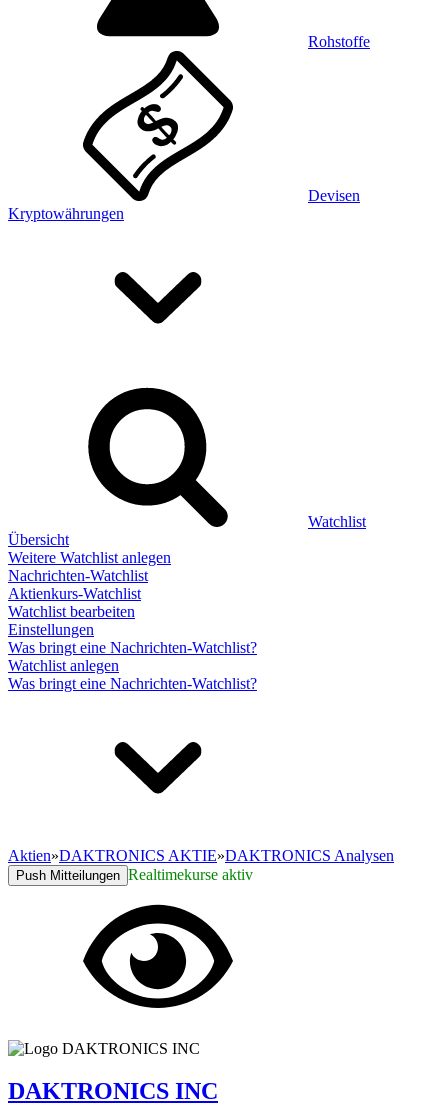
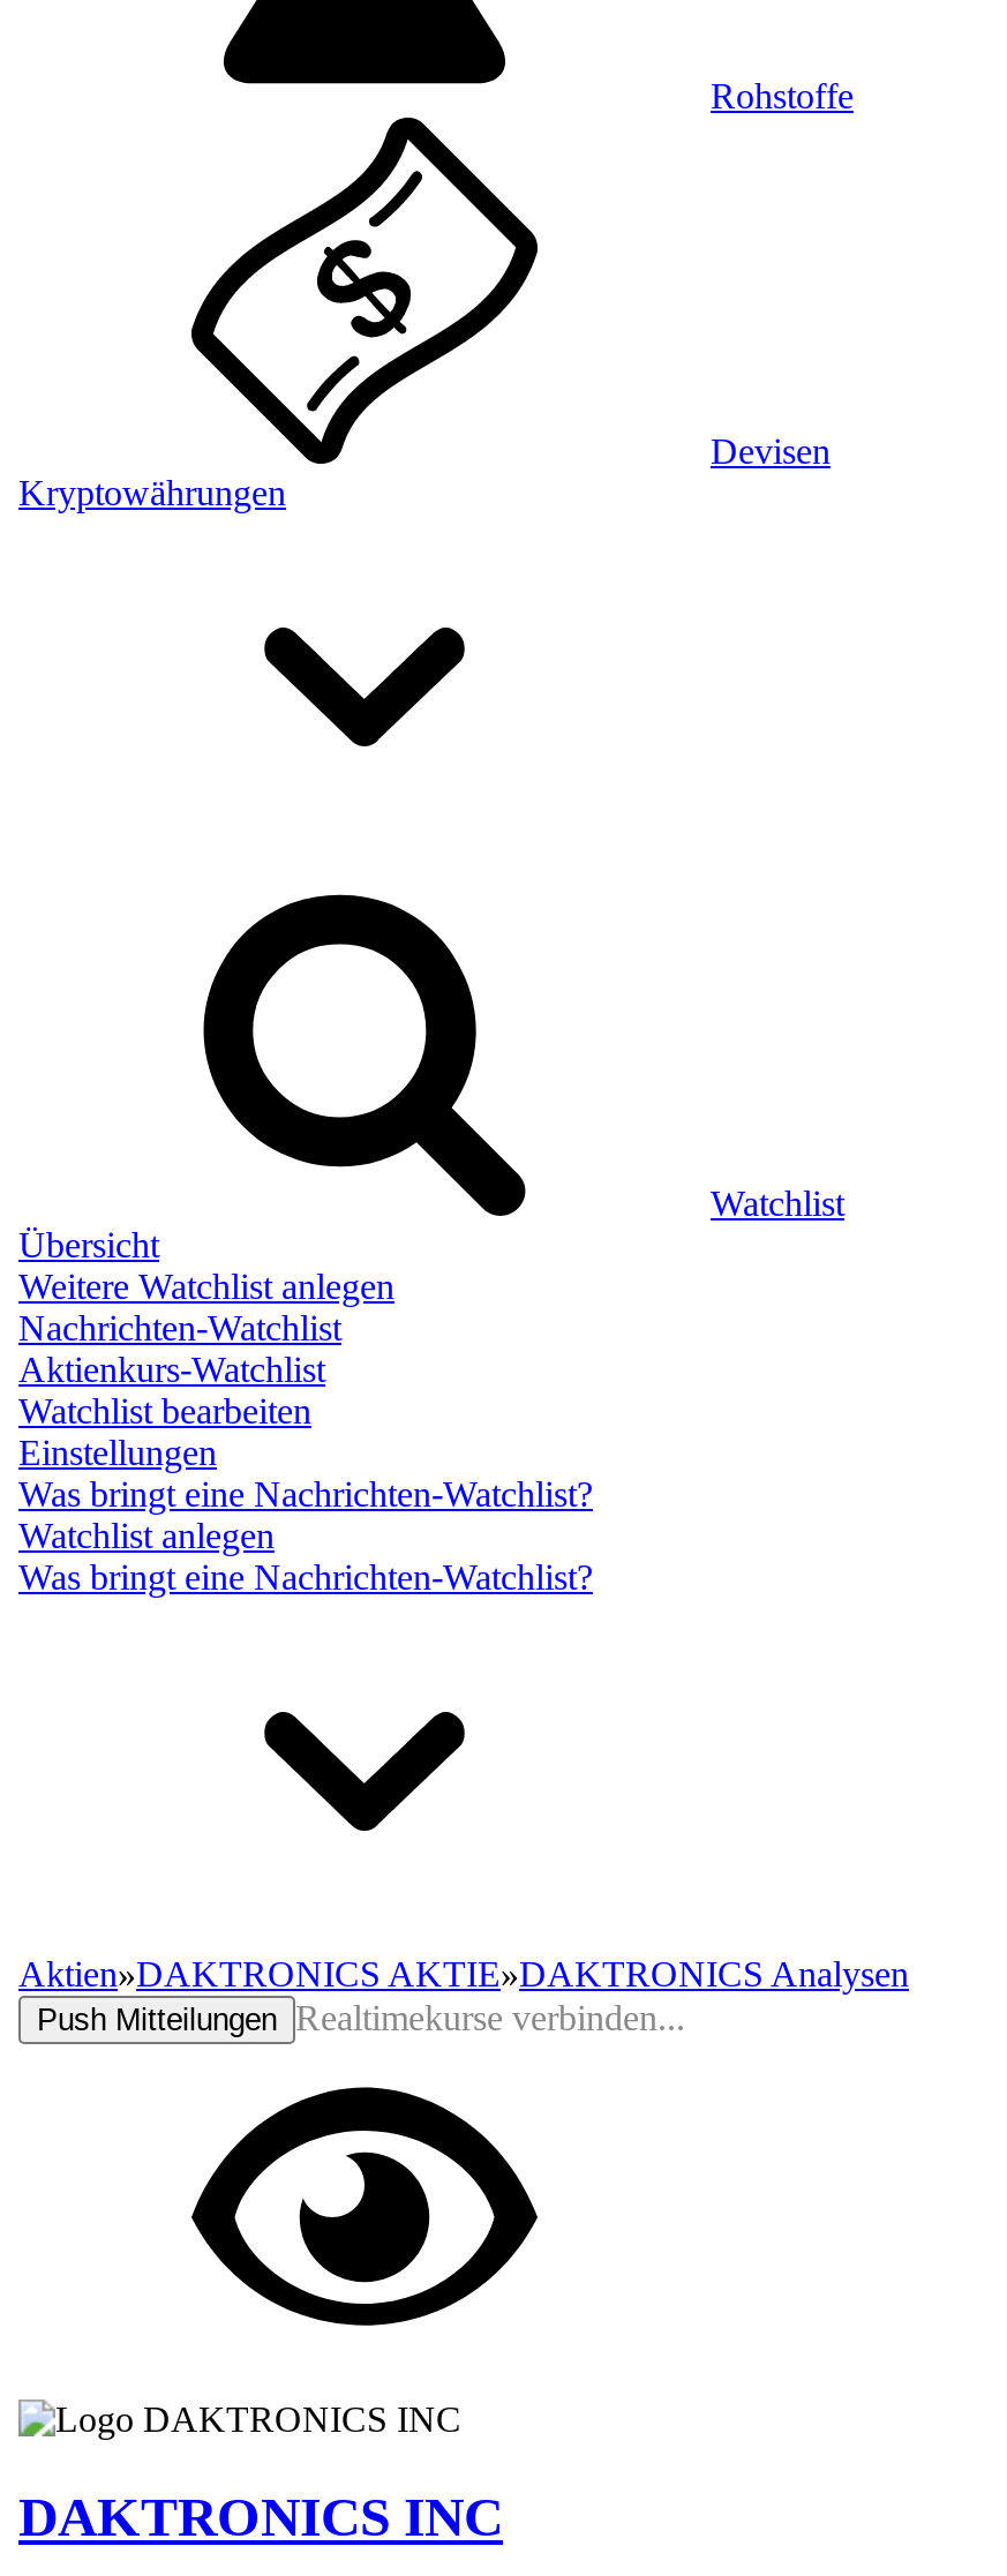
- Push Mitteilungen Realtimekurse aktiv
+ Push Mitteilungen Realtimekurse verbinden...
